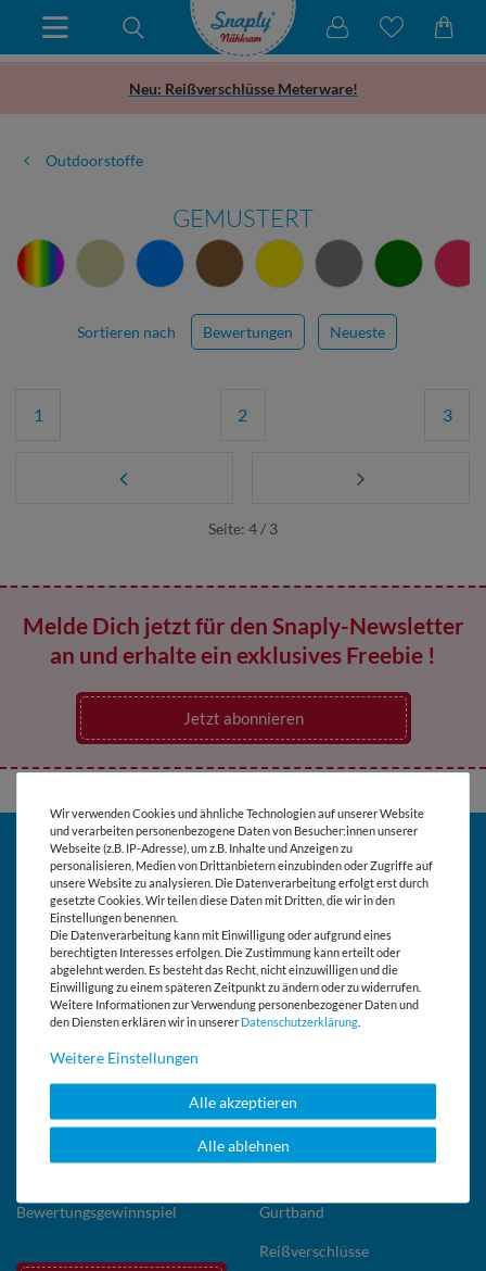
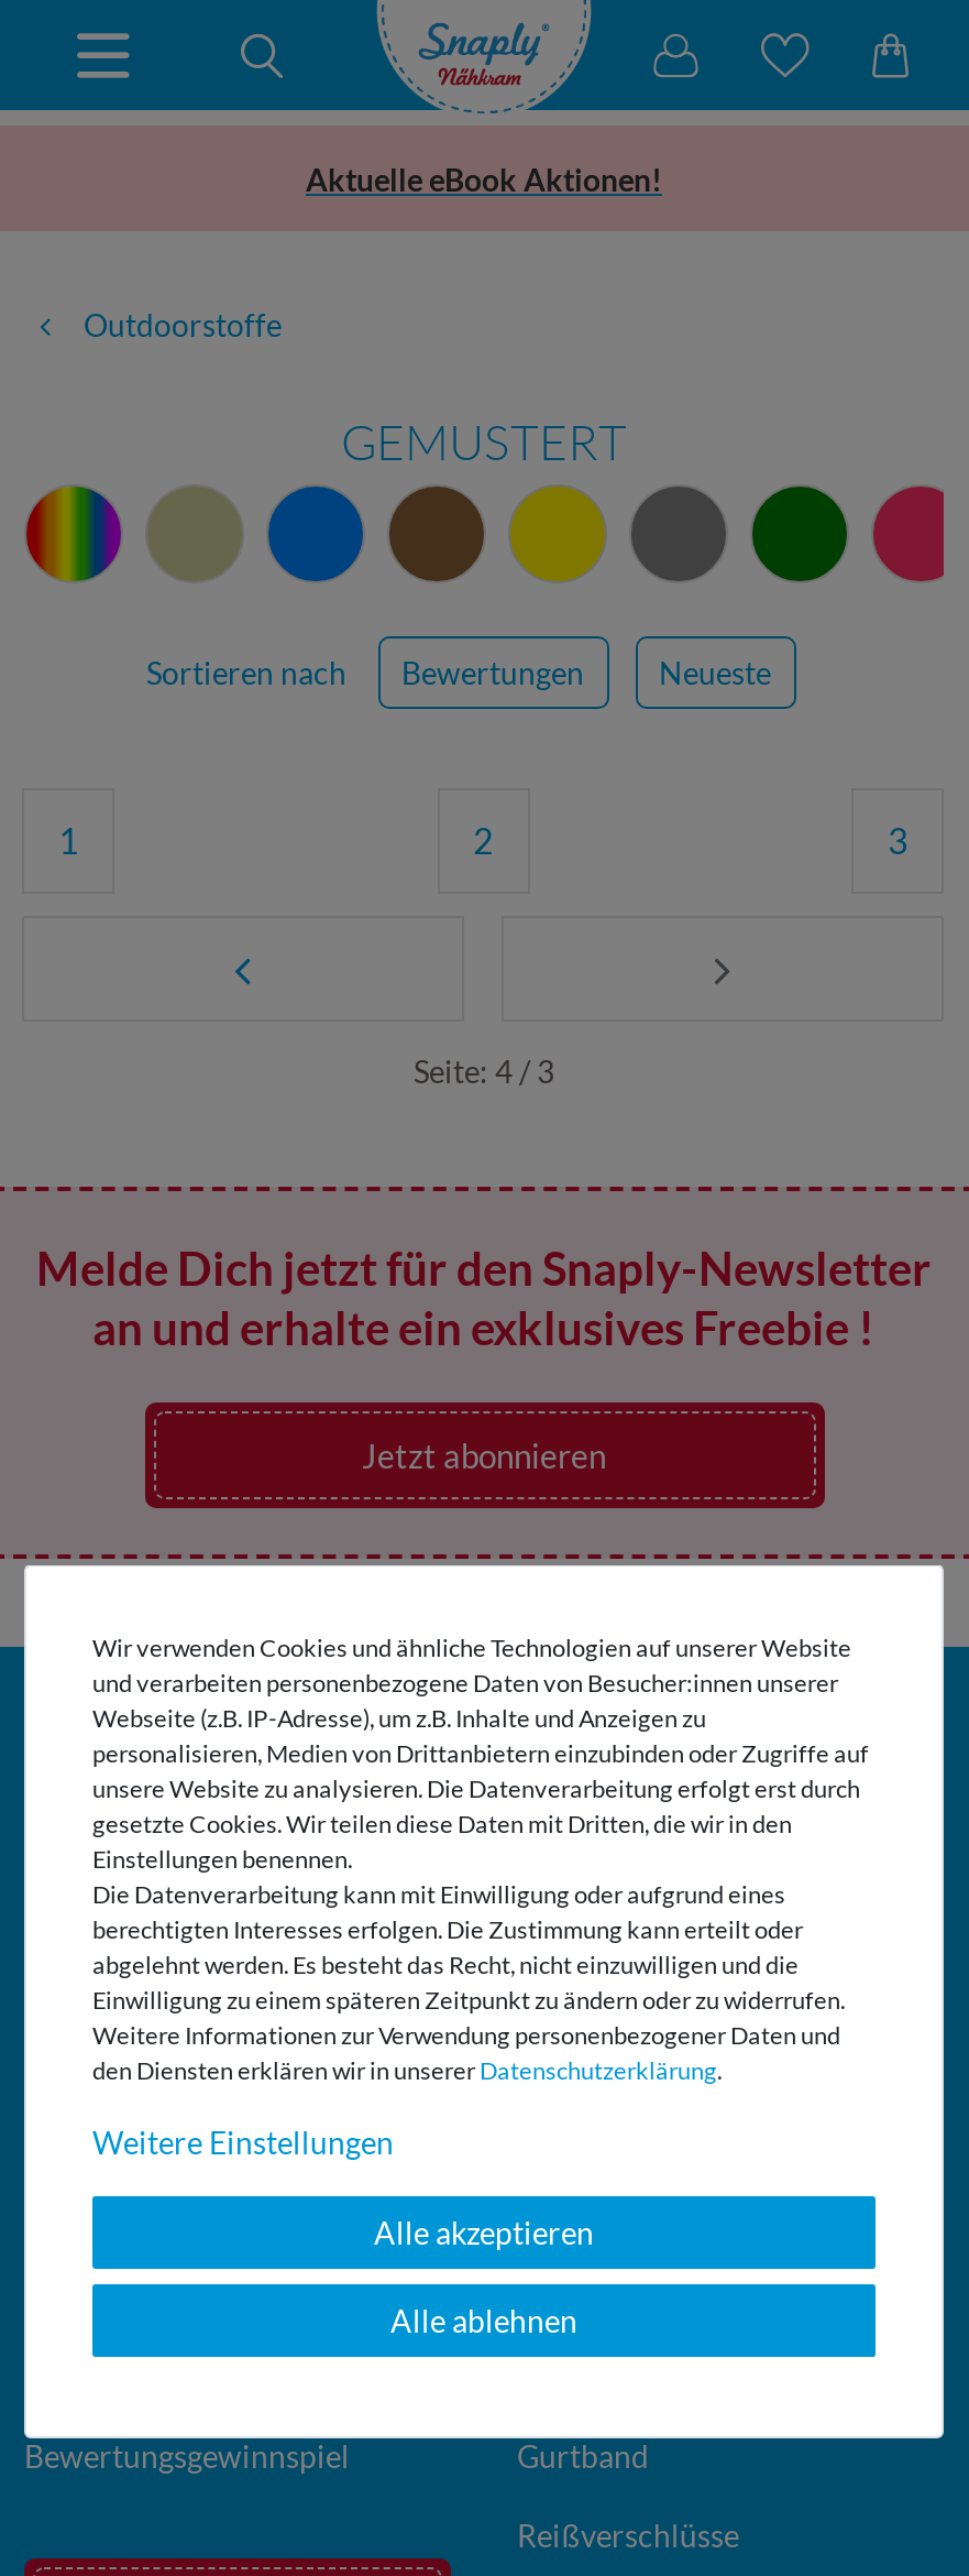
- Neu: Reißverschlüsse Meterware!
+ Aktuelle eBook Aktionen!
